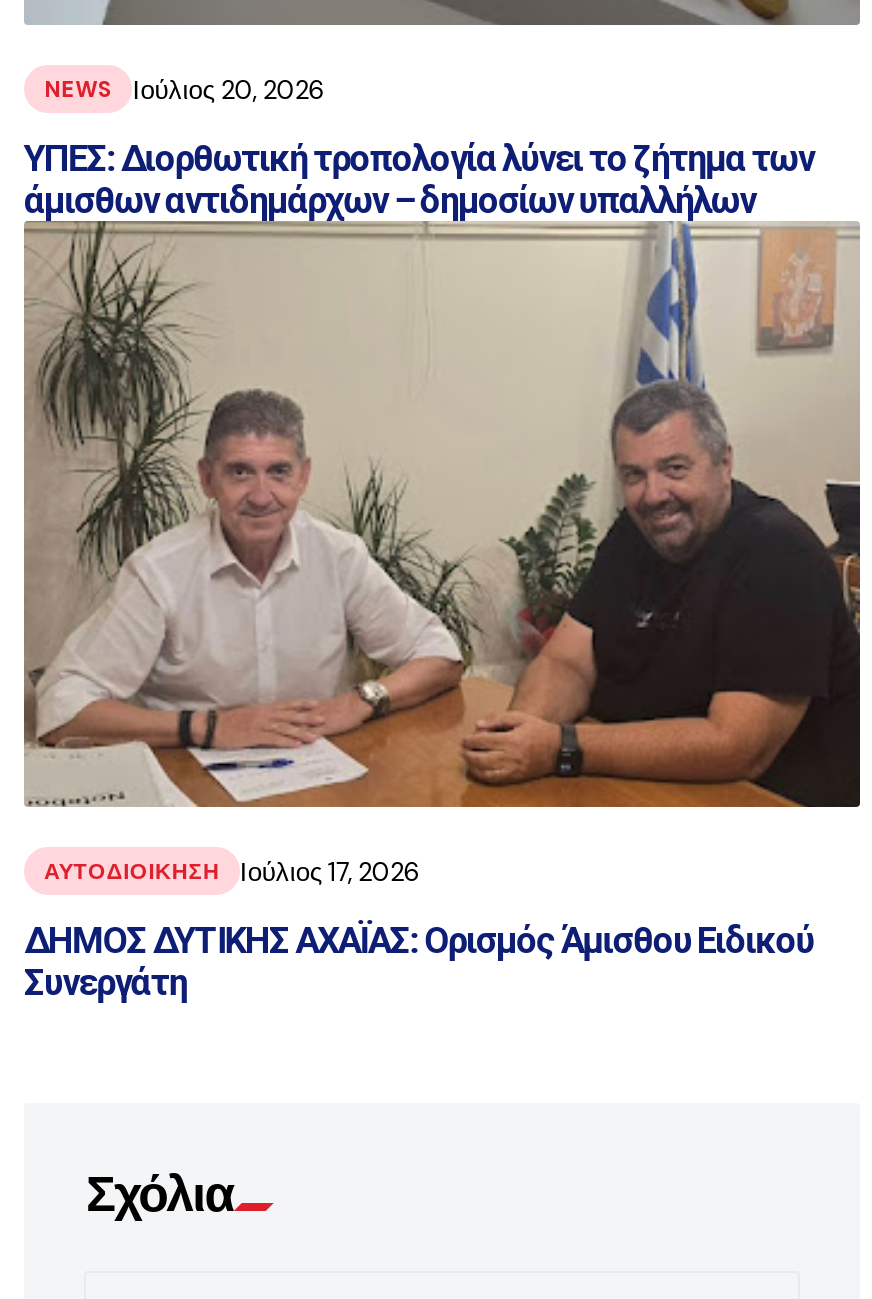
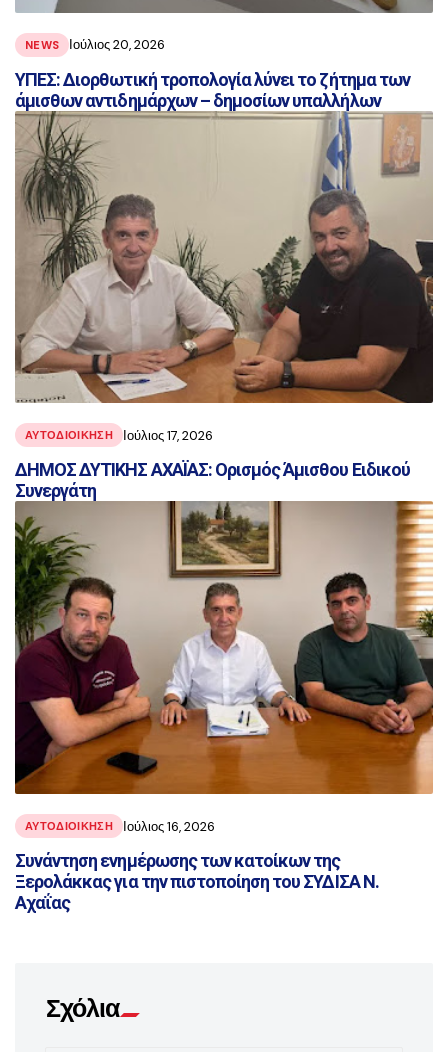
+ [image]
+ ΑΥΤΟΔΙΟΙΚΗΣΗ
+ Ιούλιος 16, 2026
+ Συνάντηση ενημέρωσης των κατοίκων της
+ Ξερολάκκας για την πιστοποίηση του ΣΥΔΙΣΑ Ν.
+ Αχαΐας
